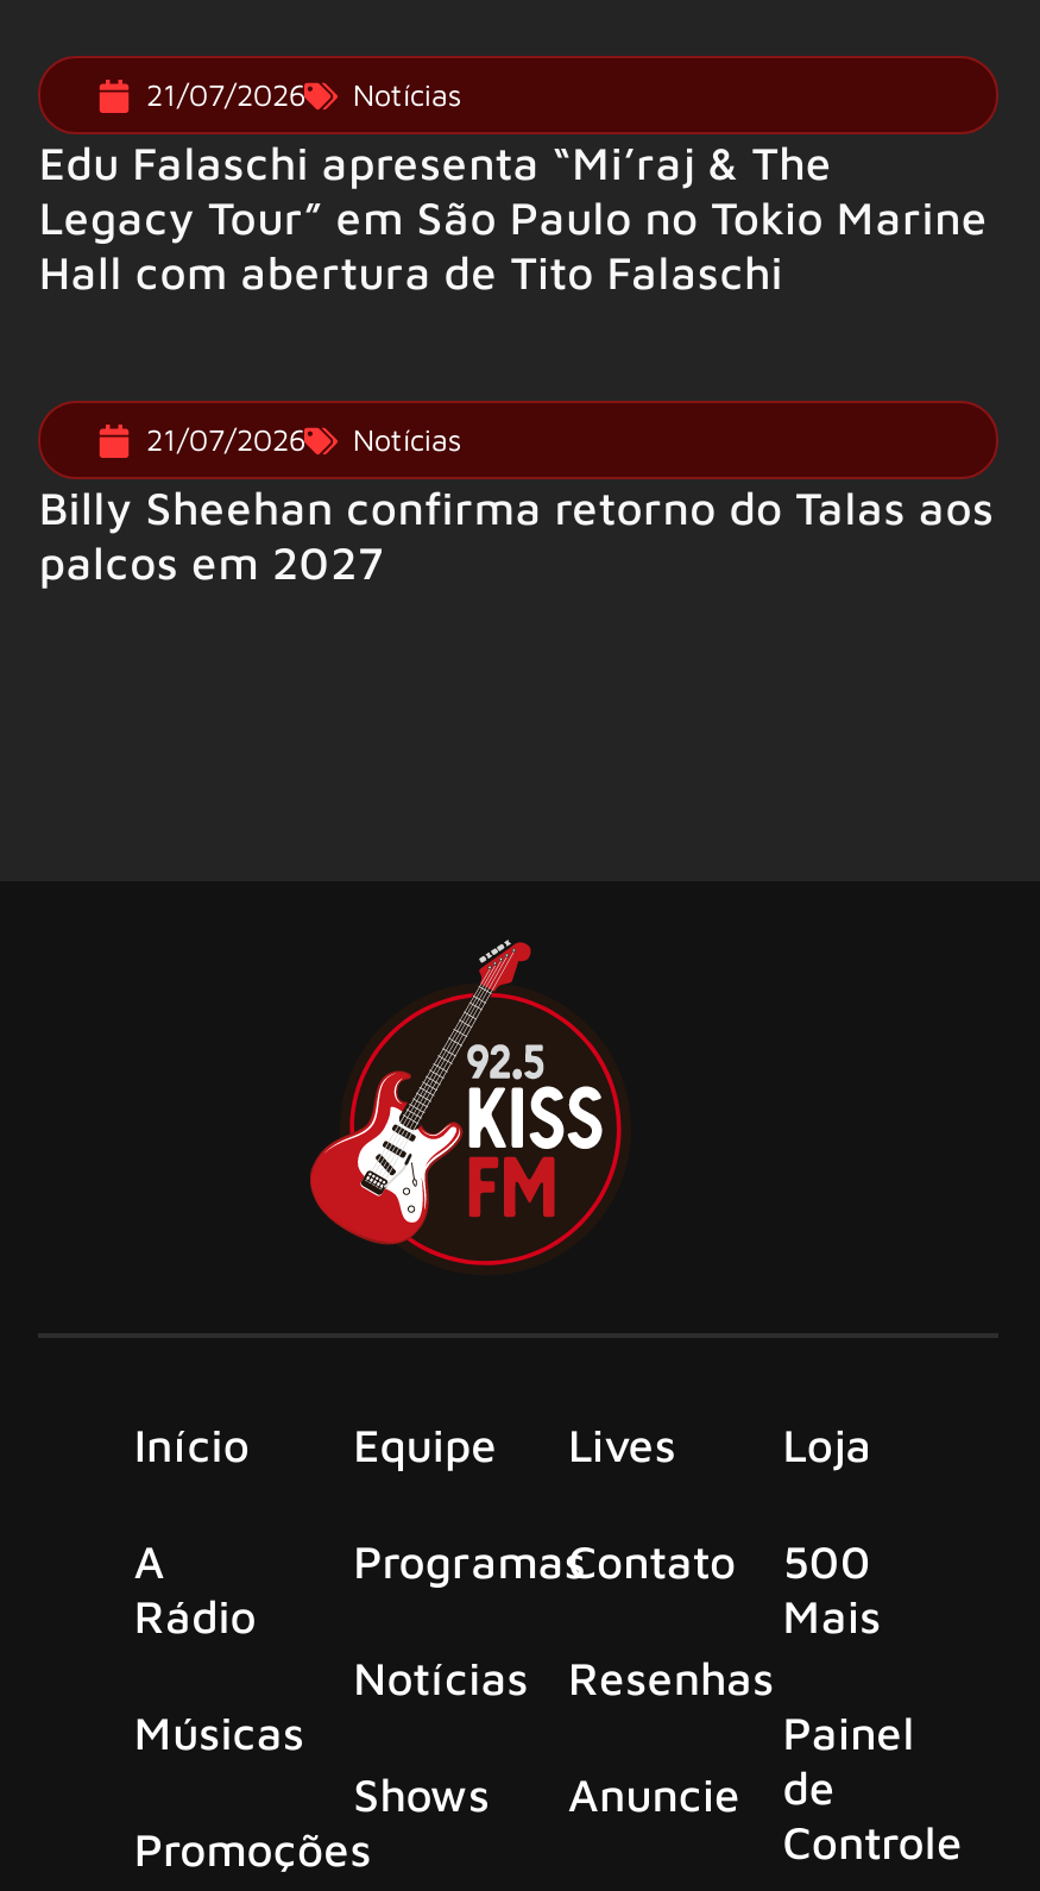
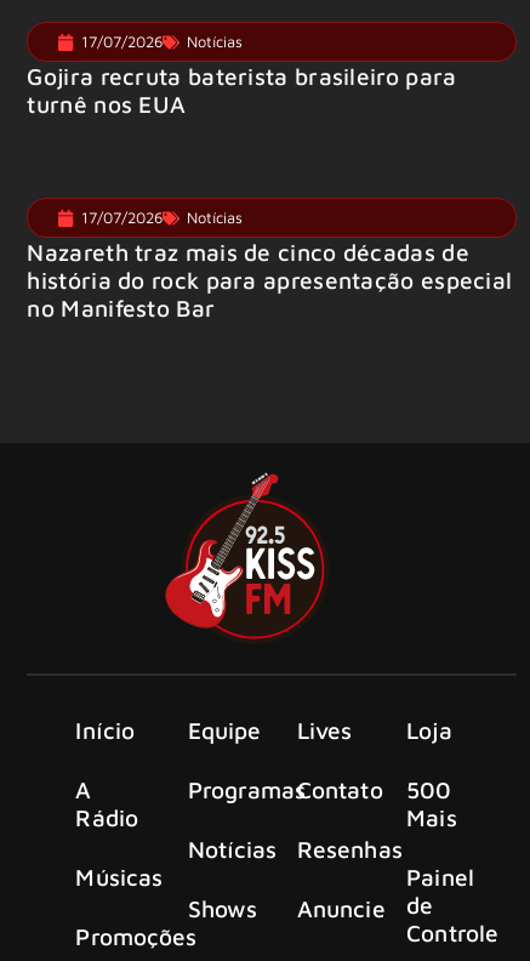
- 21/07/2026 Notícias
+ 17/07/2026 Notícias

- Edu Falaschi apresenta “Mi’raj & The
- Legacy Tour” em São Paulo no Tokio Marine
- Hall com abertura de Tito Falaschi
+ Gojira recruta baterista brasileiro para
+ turnê nos EUA

- 21/07/2026 Notícias
+ 17/07/2026 Notícias

- Billy Sheehan confirma retorno do Talas aos
- palcos em 2027
+ Nazareth traz mais de cinco décadas de
+ história do rock para apresentação especial
+ no Manifesto Bar
